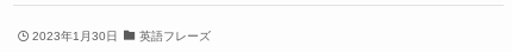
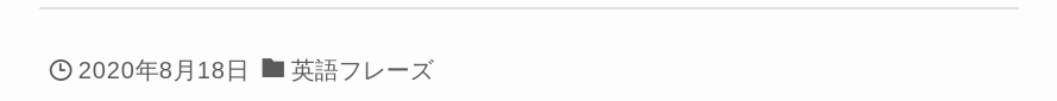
- 2023年1月30日 英語フレーズ
+ 2020年8月18日 英語フレーズ
